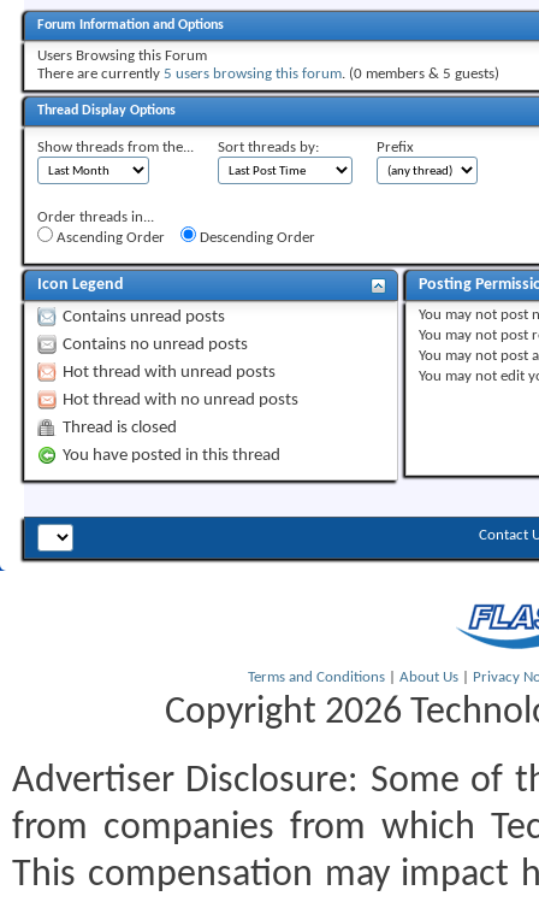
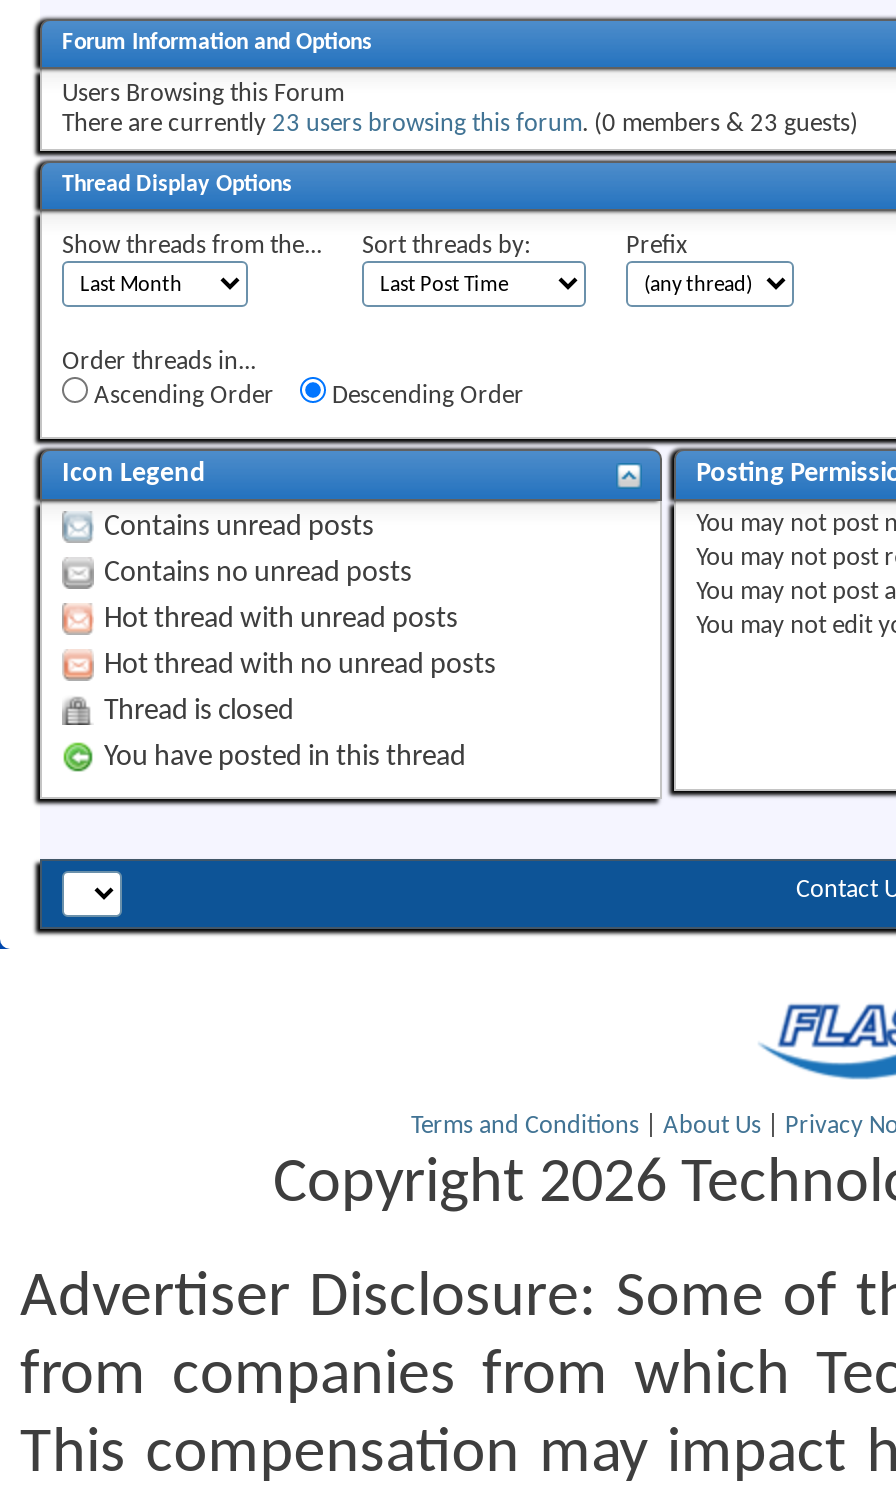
- There are currently 5 users browsing this forum. (0 members & 5 guests)
+ There are currently 23 users browsing this forum. (0 members & 23 guests)
